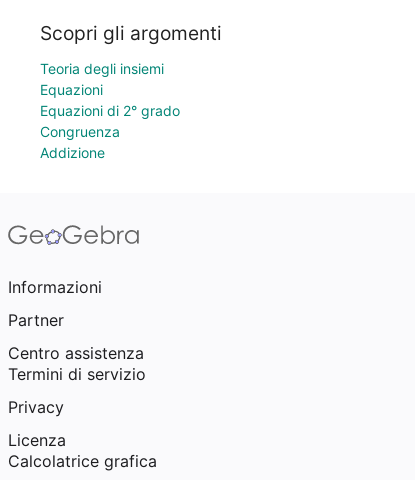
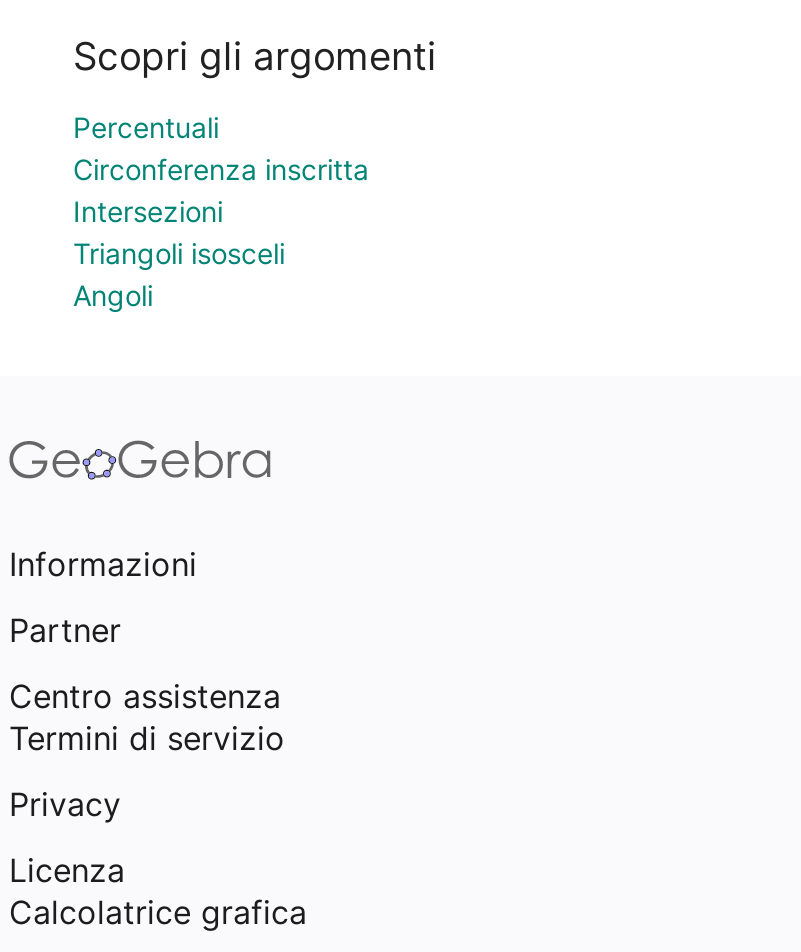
- Teoria degli insiemi
- Equazioni
- Equazioni di 2° grado
- Congruenza
- Addizione
+ Percentuali
+ Circonferenza inscritta
+ Intersezioni
+ Triangoli isosceli
+ Angoli
